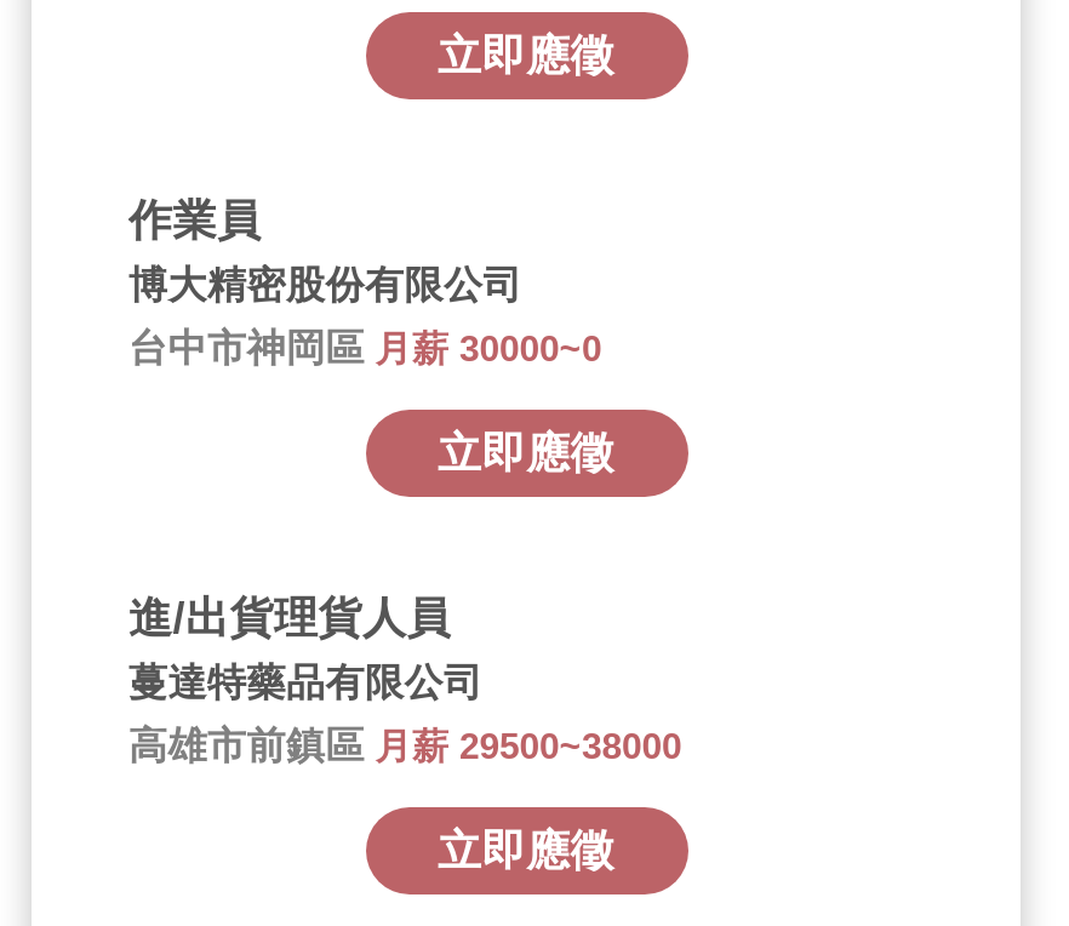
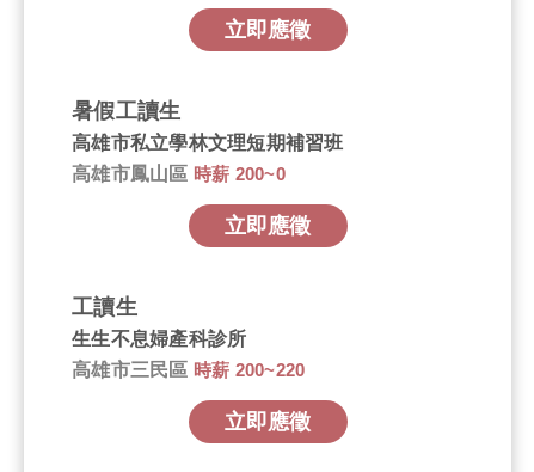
- 作業員
- 博大精密股份有限公司
+ 暑假工讀生
+ 高雄市私立學林文理短期補習班

- 台中市神岡區 月薪 30000~0
+ 高雄市鳳山區 時薪 200~0

- 進/出貨理貨人員
- 蔓達特藥品有限公司
+ 工讀生
+ 生生不息婦產科診所

- 高雄市前鎮區 月薪 29500~38000
+ 高雄市三民區 時薪 200~220
